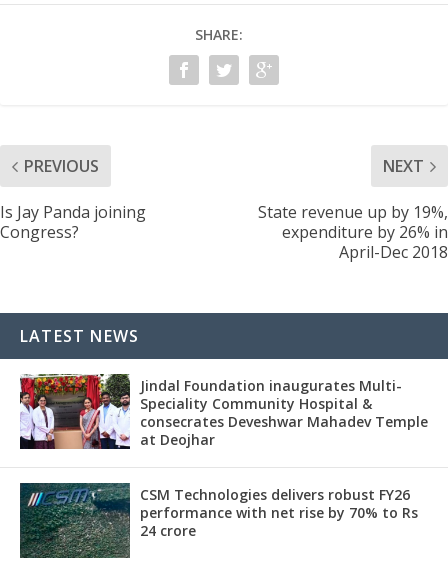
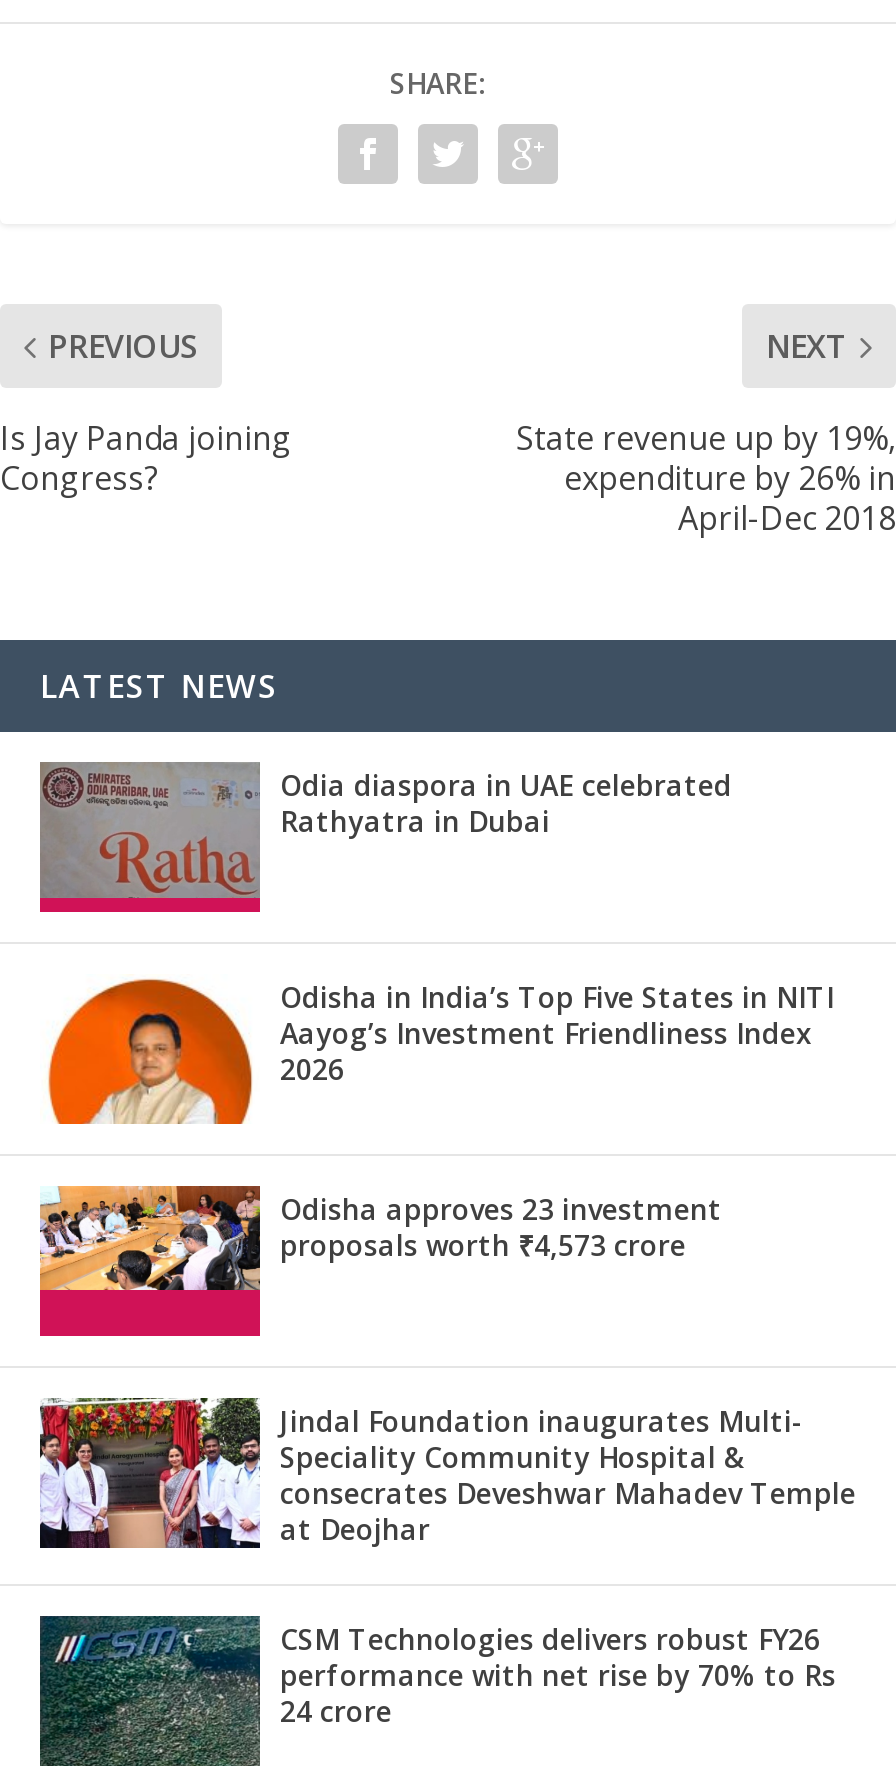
+ [image]
+ Odia diaspora in UAE celebrated
+ Rathyatra in Dubai

+ [image]
+ Odisha approves 23 investment
+ proposals worth ₹4,573 crore

+ [image]
+ Odisha in India’s Top Five States in NITI
+ Aayog’s Investment Friendliness Index
+ 2026
